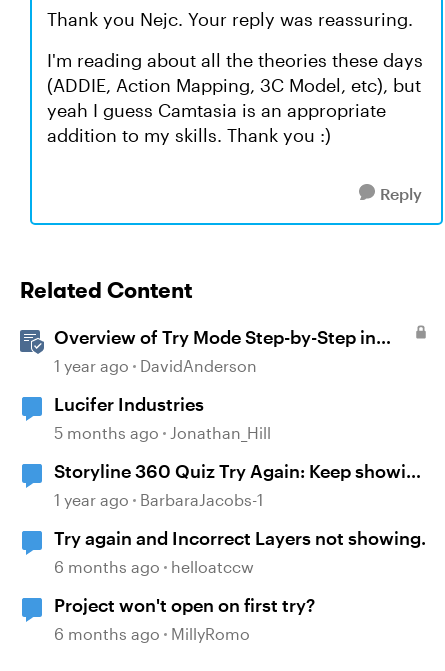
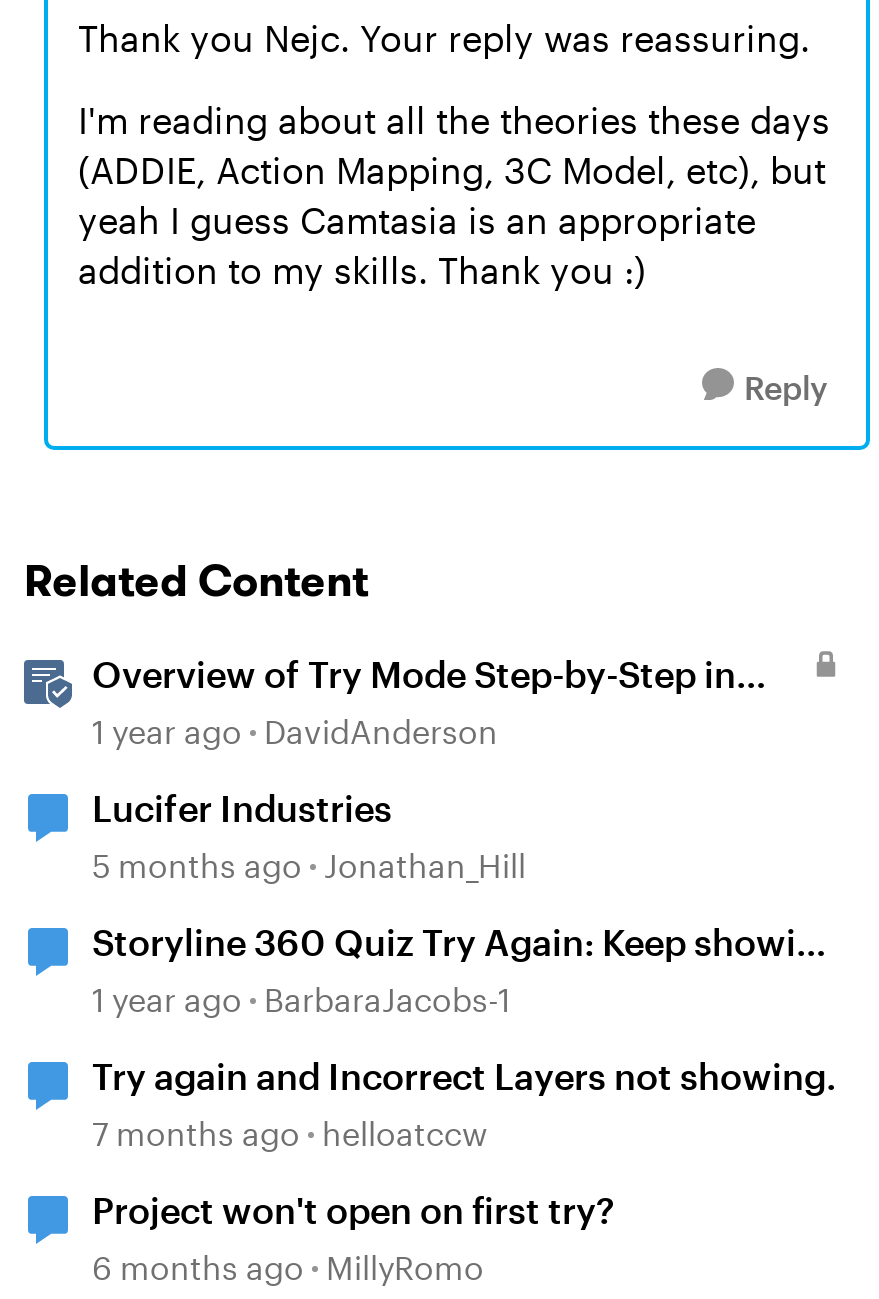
- 6 months ago helloatccw
+ 7 months ago helloatccw
